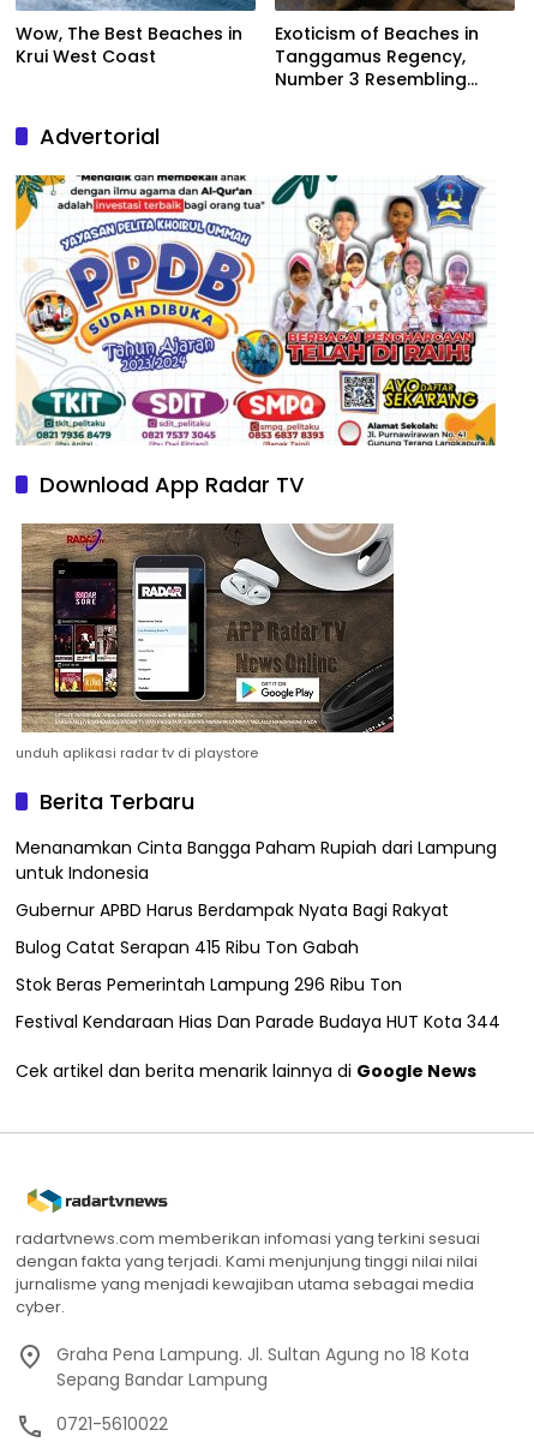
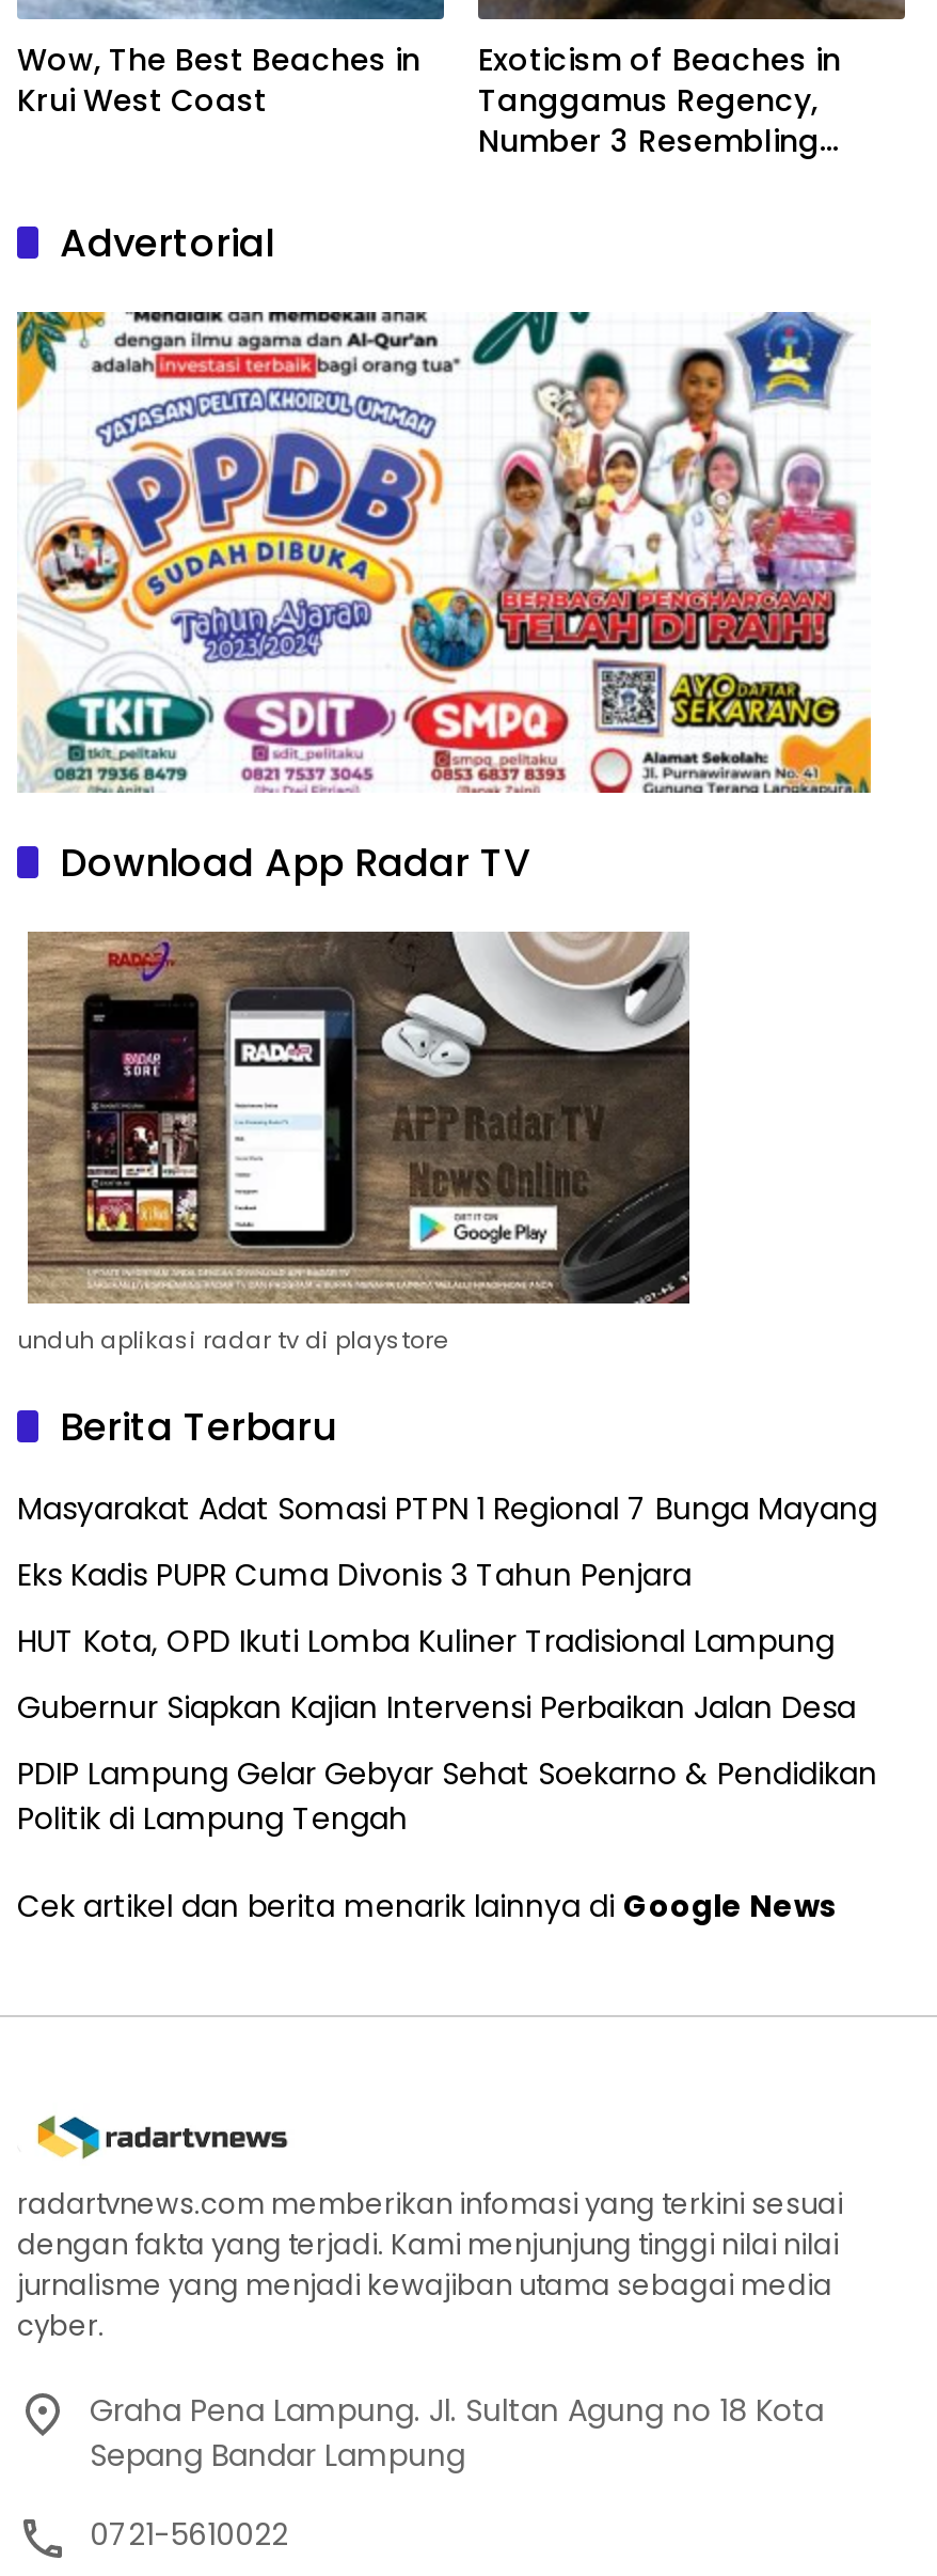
- Menanamkan Cinta Bangga Paham Rupiah dari Lampung
- untuk Indonesia
+ Masyarakat Adat Somasi PTPN 1 Regional 7 Bunga Mayang

- Gubernur APBD Harus Berdampak Nyata Bagi Rakyat
+ Eks Kadis PUPR Cuma Divonis 3 Tahun Penjara

- Bulog Catat Serapan 415 Ribu Ton Gabah
+ HUT Kota, OPD Ikuti Lomba Kuliner Tradisional Lampung

- Stok Beras Pemerintah Lampung 296 Ribu Ton
+ Gubernur Siapkan Kajian Intervensi Perbaikan Jalan Desa

- Festival Kendaraan Hias Dan Parade Budaya HUT Kota 344
+ PDIP Lampung Gelar Gebyar Sehat Soekarno & Pendidikan
+ Politik di Lampung Tengah
